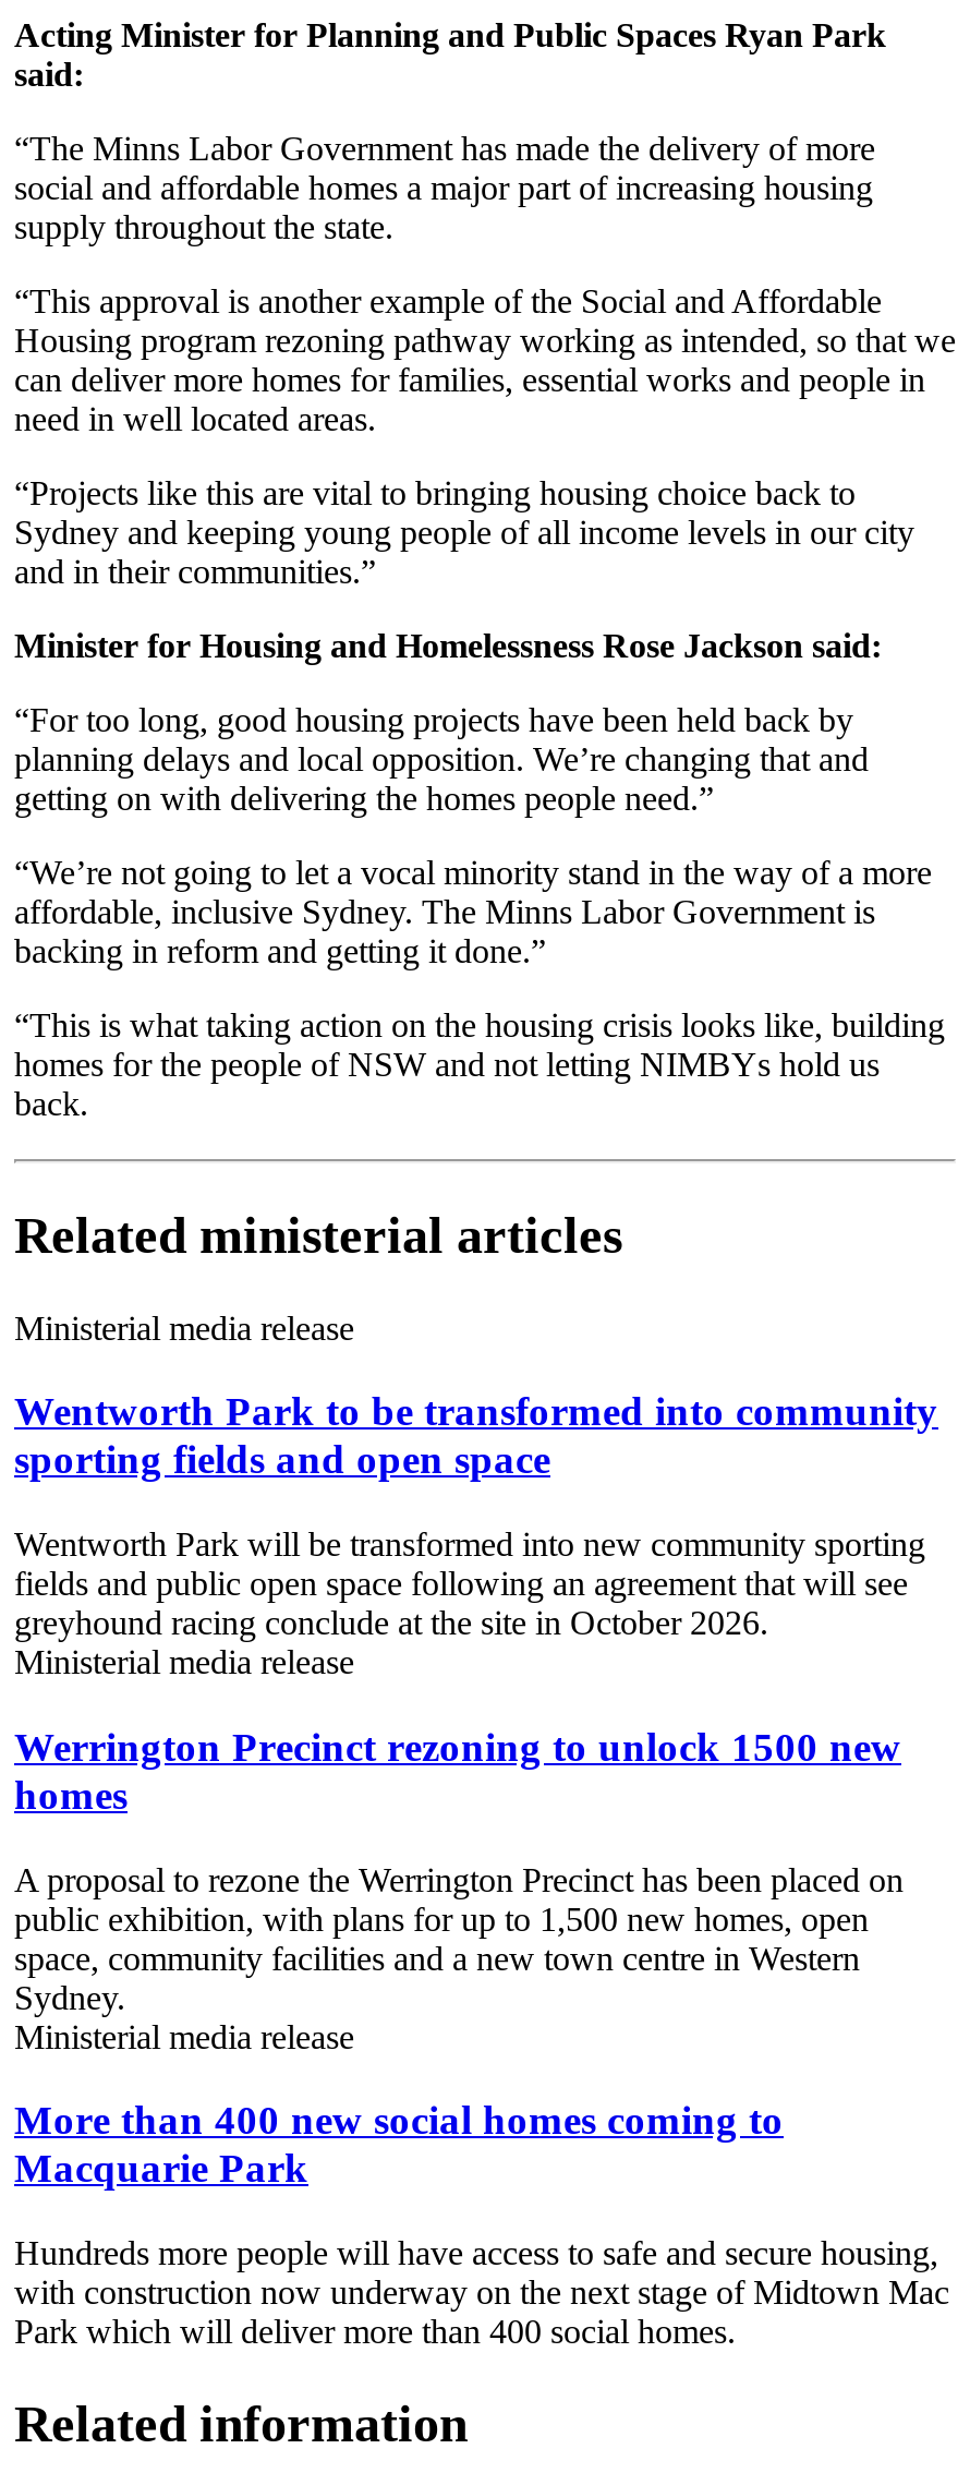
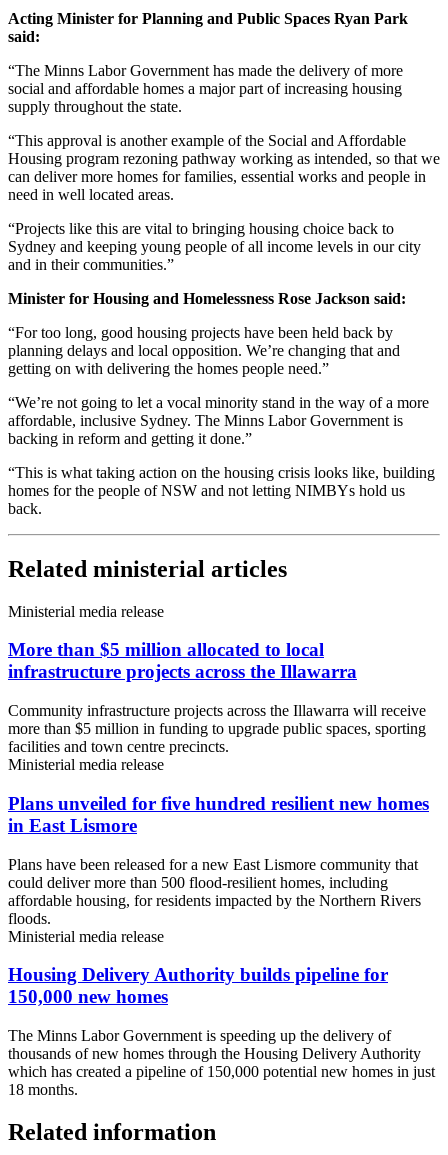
- Wentworth Park to be transformed into community
- sporting fields and open space
+ More than $5 million allocated to local
+ infrastructure projects across the Illawarra

- Wentworth Park will be transformed into new community sporting
- fields and public open space following an agreement that will see
- greyhound racing conclude at the site in October 2026.
+ Community infrastructure projects across the Illawarra will receive
+ more than $5 million in funding to upgrade public spaces, sporting
+ facilities and town centre precincts.

- Werrington Precinct rezoning to unlock 1500 new
- homes
+ Plans unveiled for five hundred resilient new homes
+ in East Lismore

- A proposal to rezone the Werrington Precinct has been placed on
- public exhibition, with plans for up to 1,500 new homes, open
- space, community facilities and a new town centre in Western
- Sydney.
+ Plans have been released for a new East Lismore community that
+ could deliver more than 500 flood-resilient homes, including
+ affordable housing, for residents impacted by the Northern Rivers
+ floods.

- More than 400 new social homes coming to
- Macquarie Park
+ Housing Delivery Authority builds pipeline for
+ 150,000 new homes

- Hundreds more people will have access to safe and secure housing,
- with construction now underway on the next stage of Midtown Mac
- Park which will deliver more than 400 social homes.
+ The Minns Labor Government is speeding up the delivery of
+ thousands of new homes through the Housing Delivery Authority
+ which has created a pipeline of 150,000 potential new homes in just
+ 18 months.
